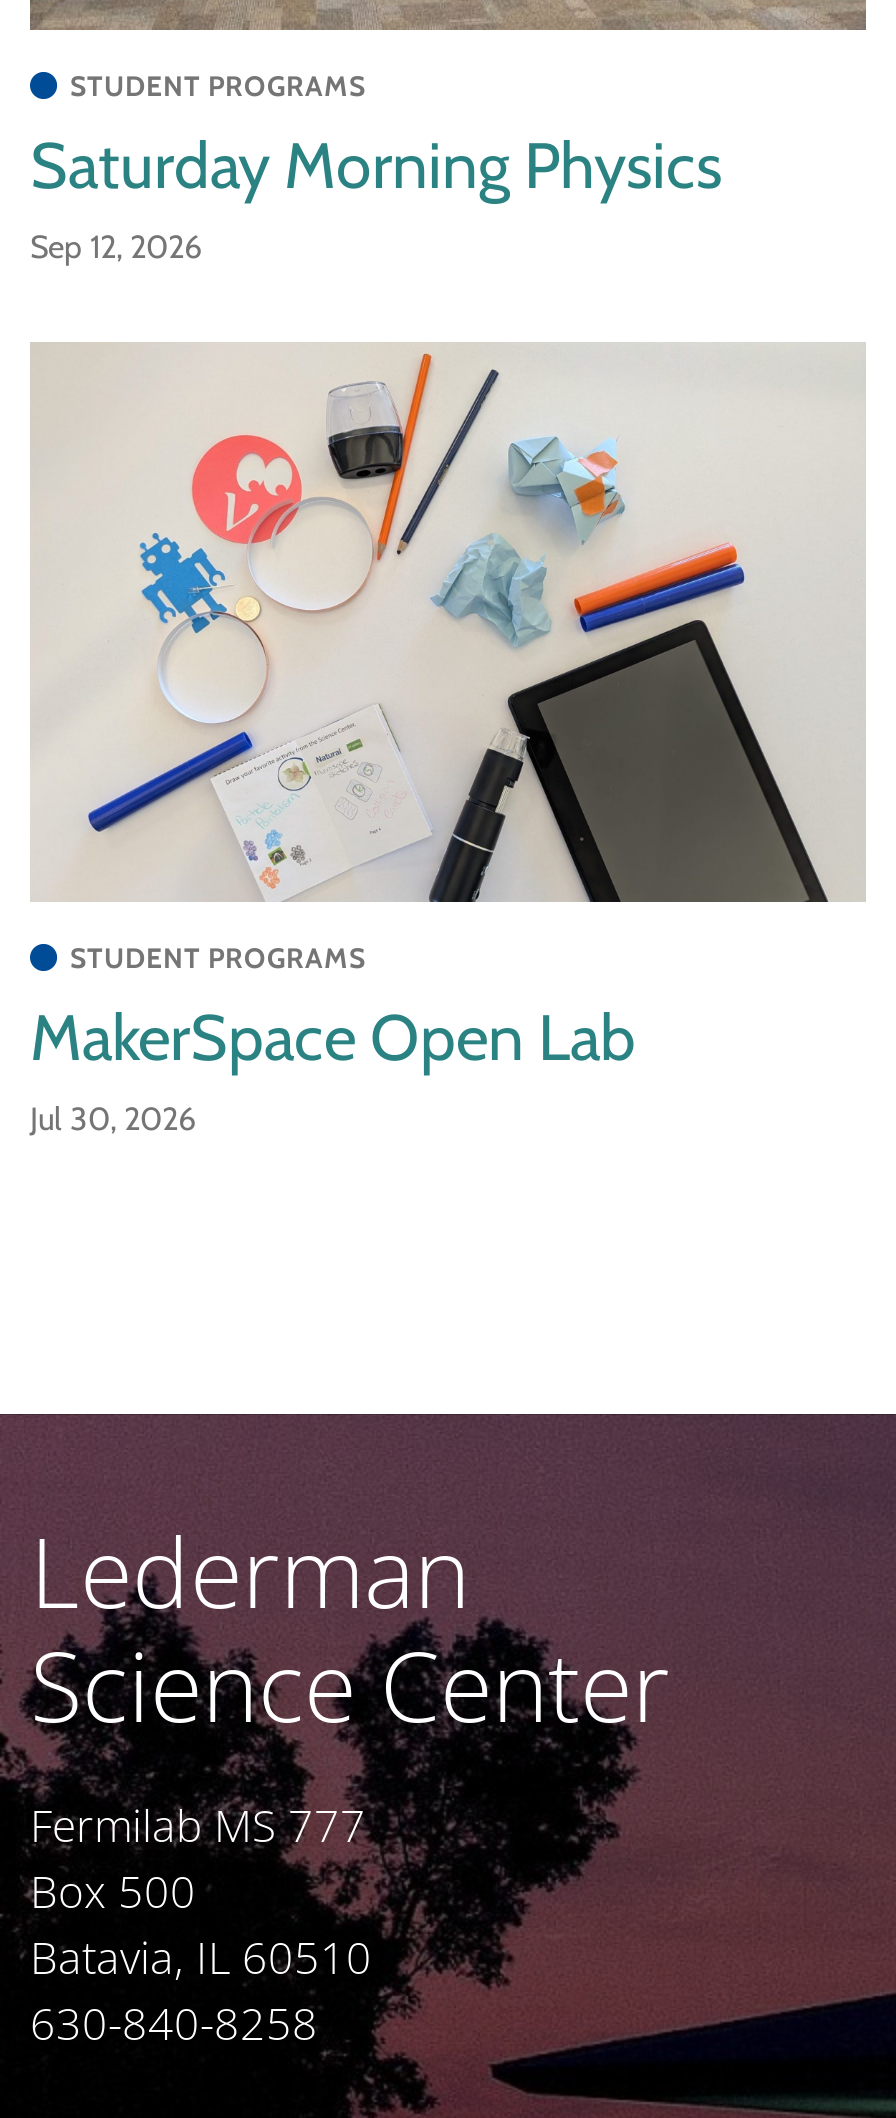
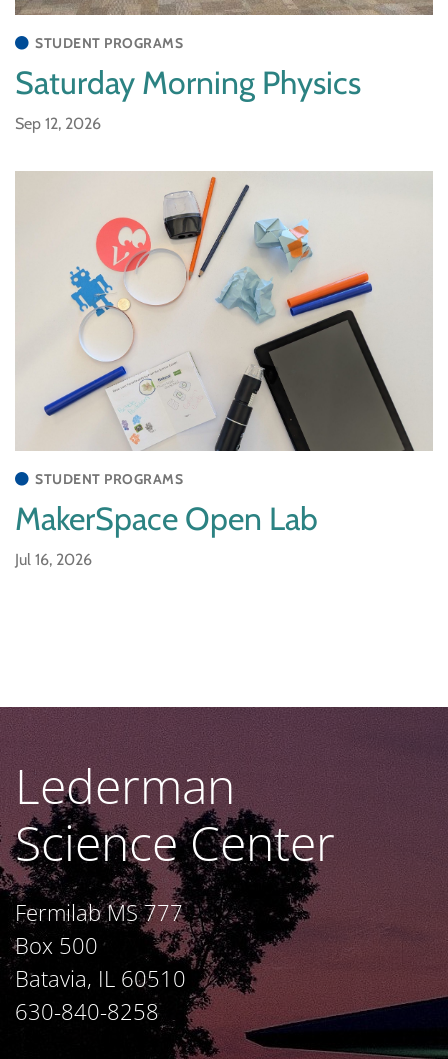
- Jul 30, 2026
+ Jul 16, 2026
